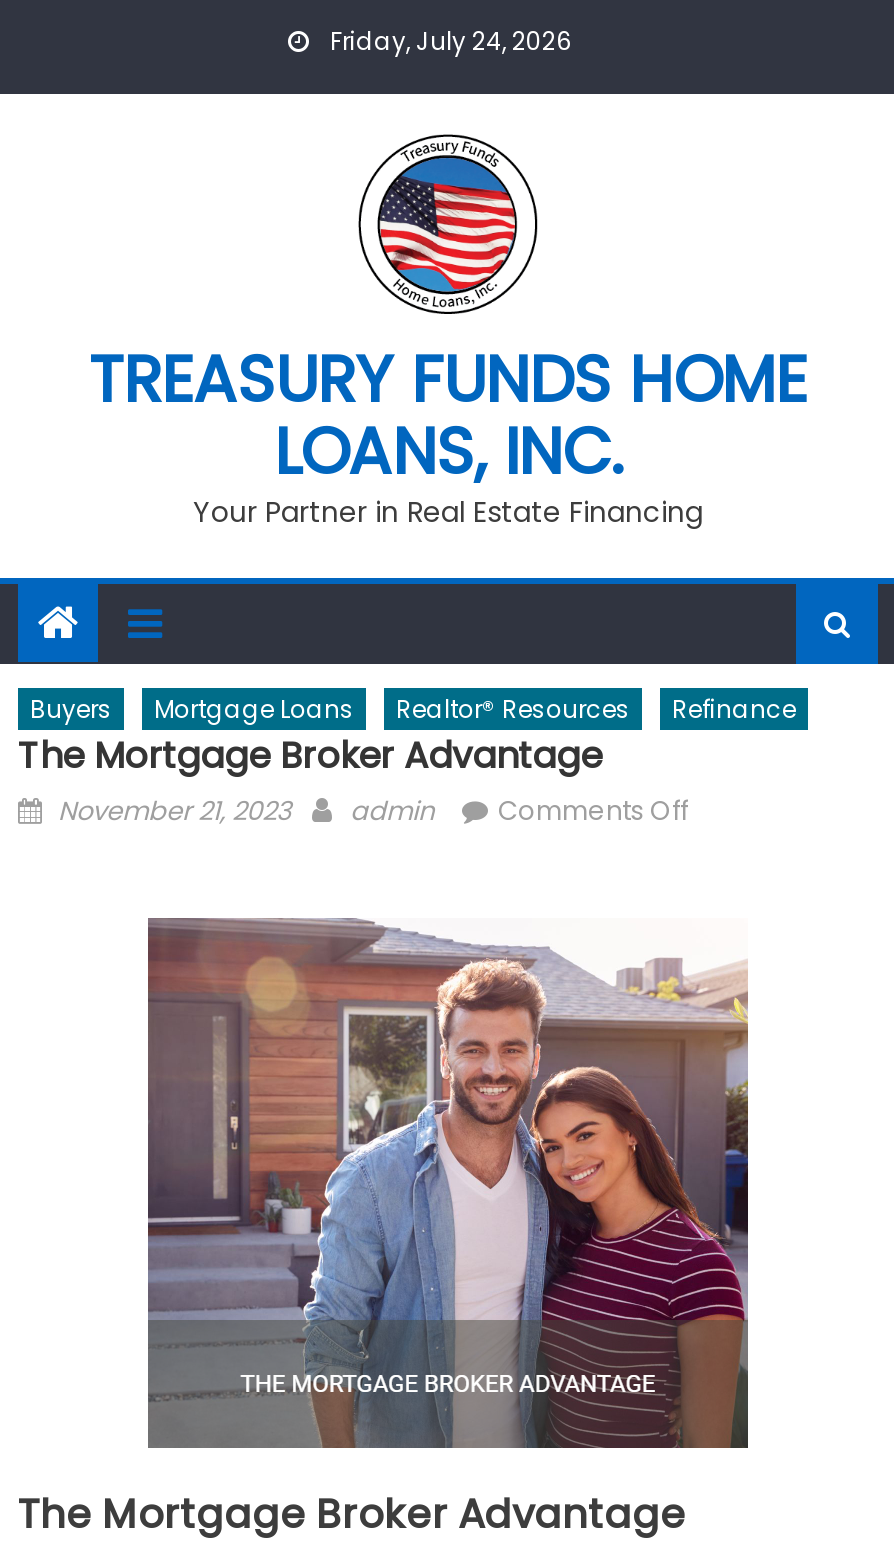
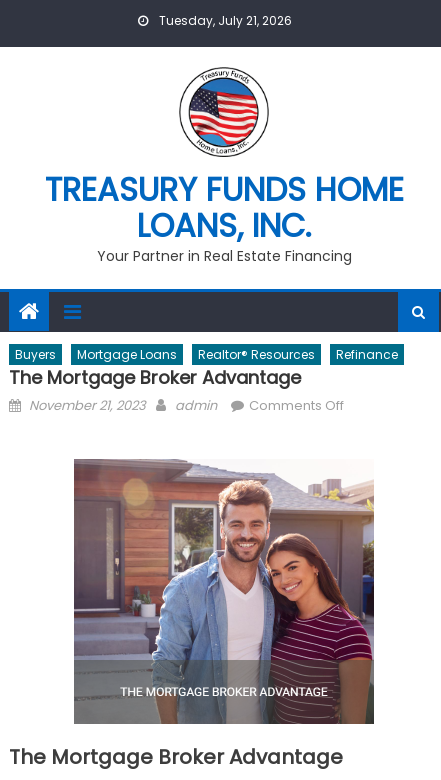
- Friday, July 24, 2026
+ Tuesday, July 21, 2026
